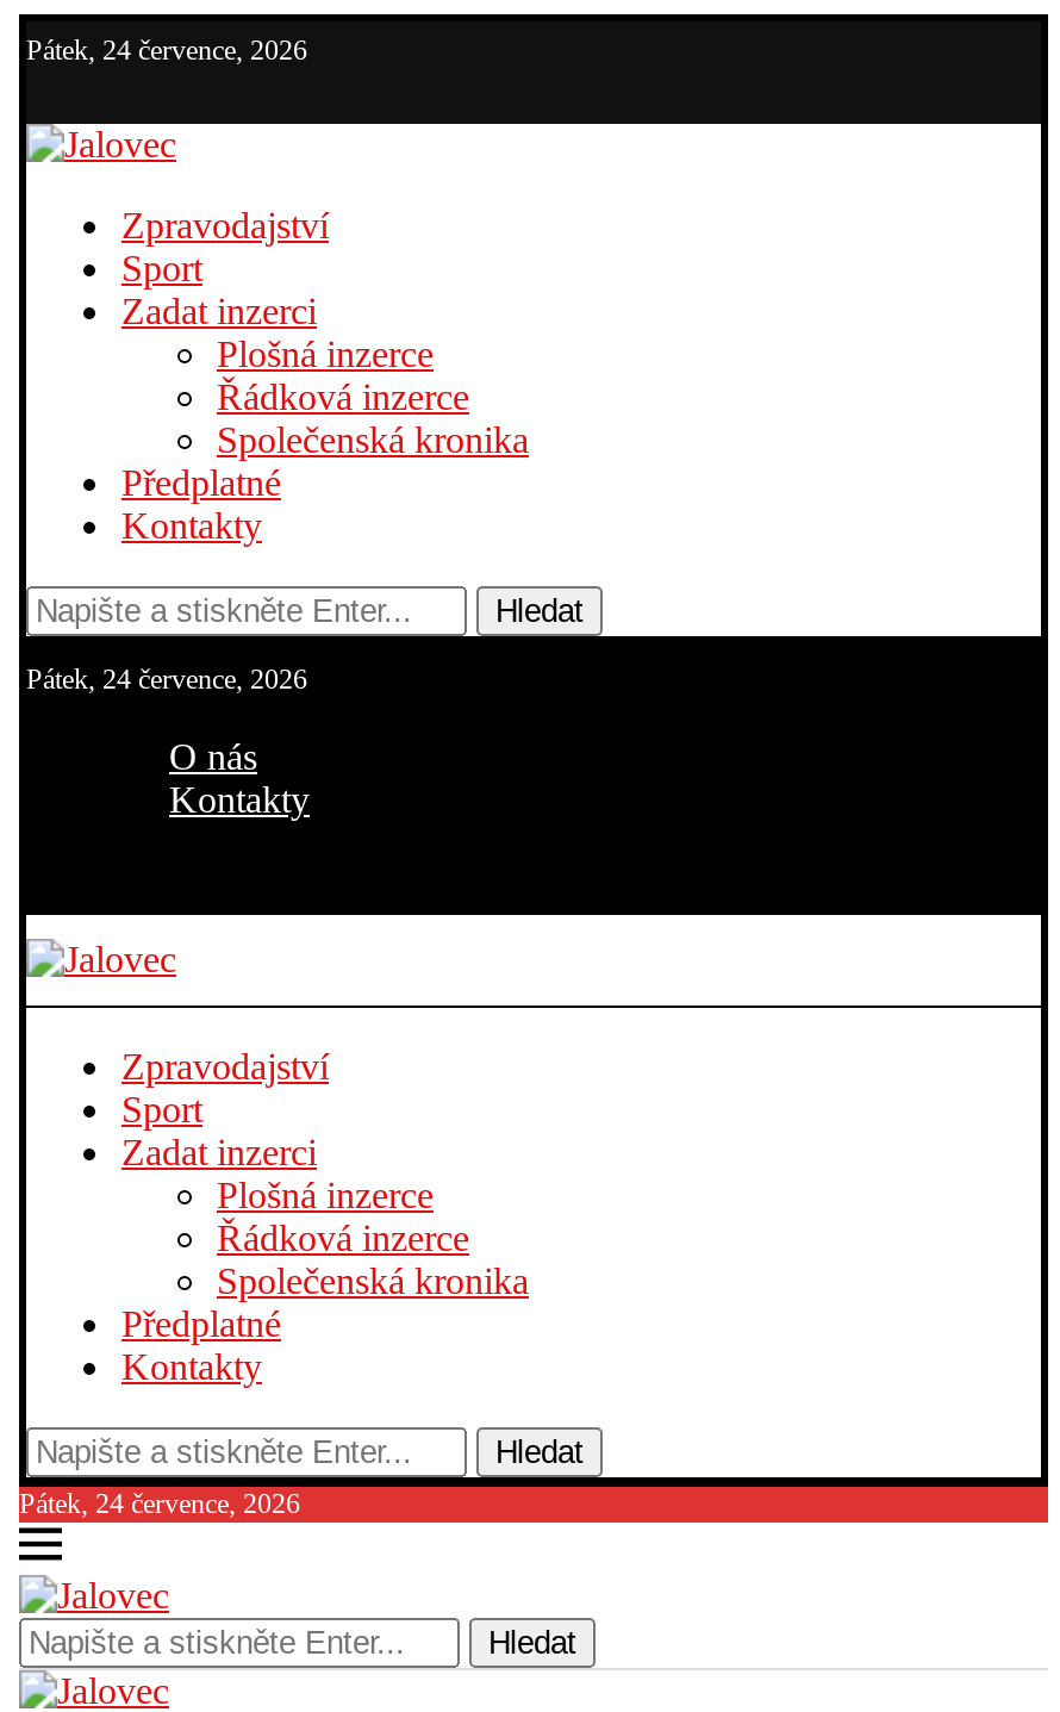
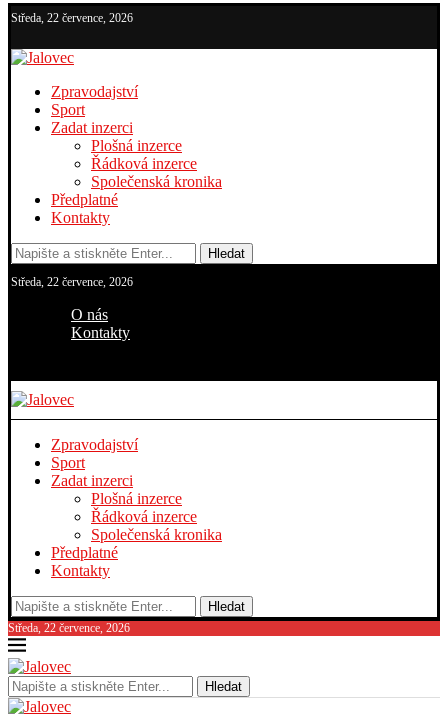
- Pátek, 24 července, 2026
+ Středa, 22 července, 2026

- Pátek, 24 července, 2026
+ Středa, 22 července, 2026

- Pátek, 24 července, 2026
+ Středa, 22 července, 2026
